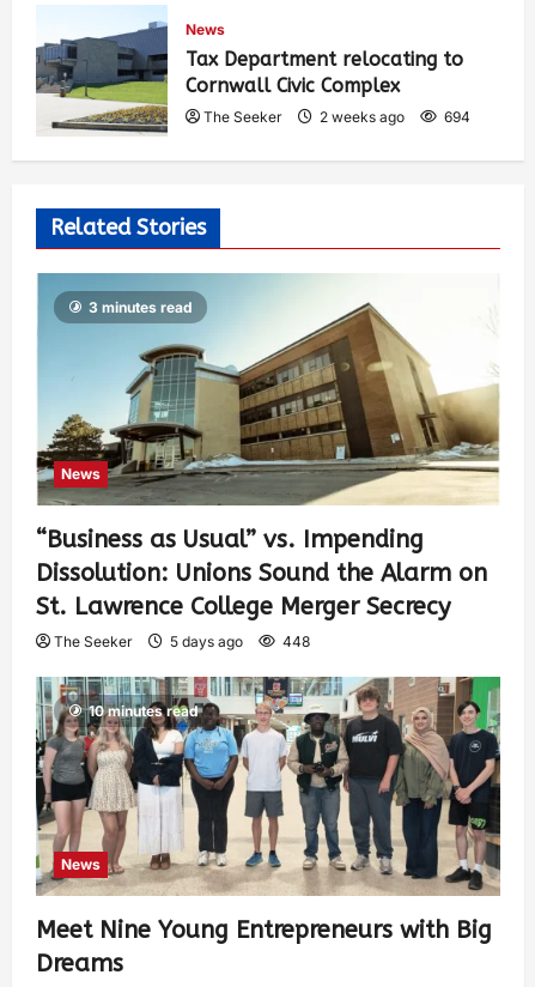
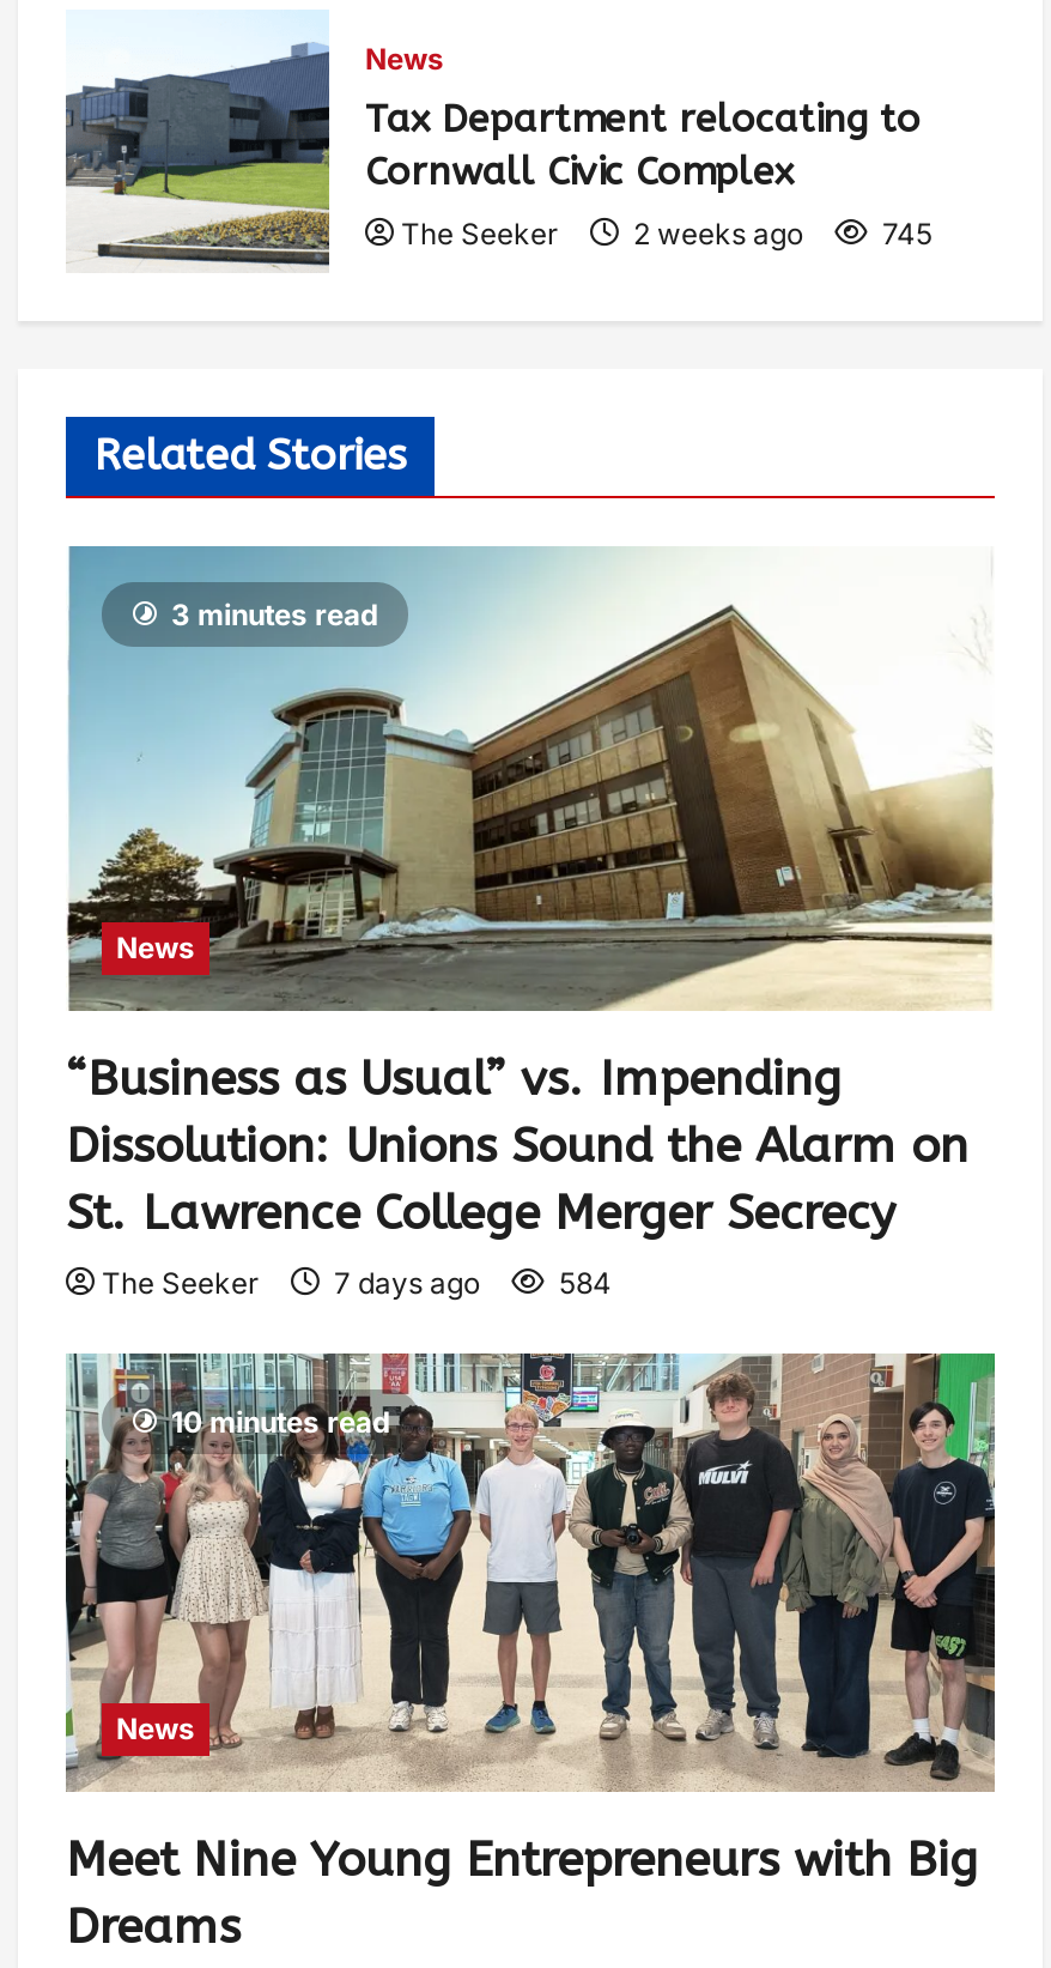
- The Seeker 2 weeks ago 694
+ The Seeker 2 weeks ago 745

- 5 days ago
+ 7 days ago

- 448
+ 584
